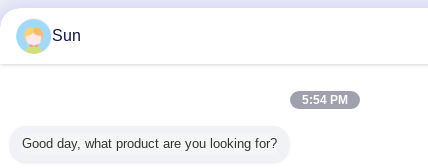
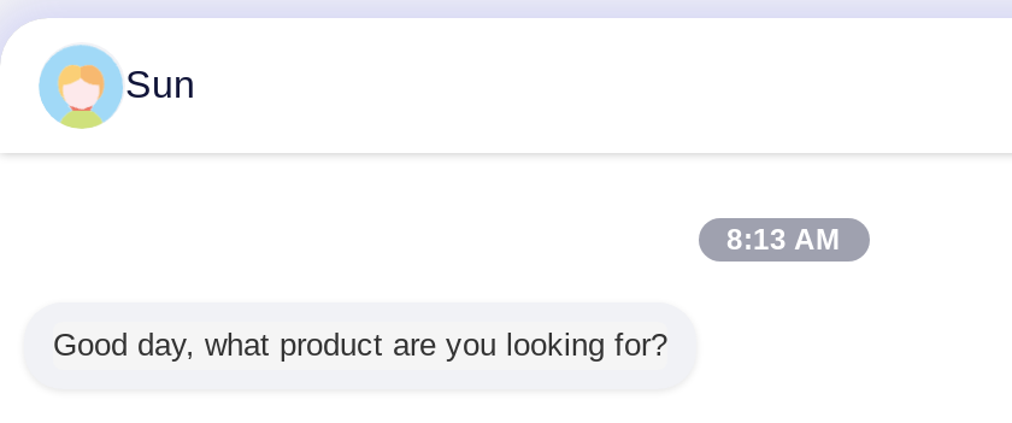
- 5:54 PM
+ 8:13 AM
